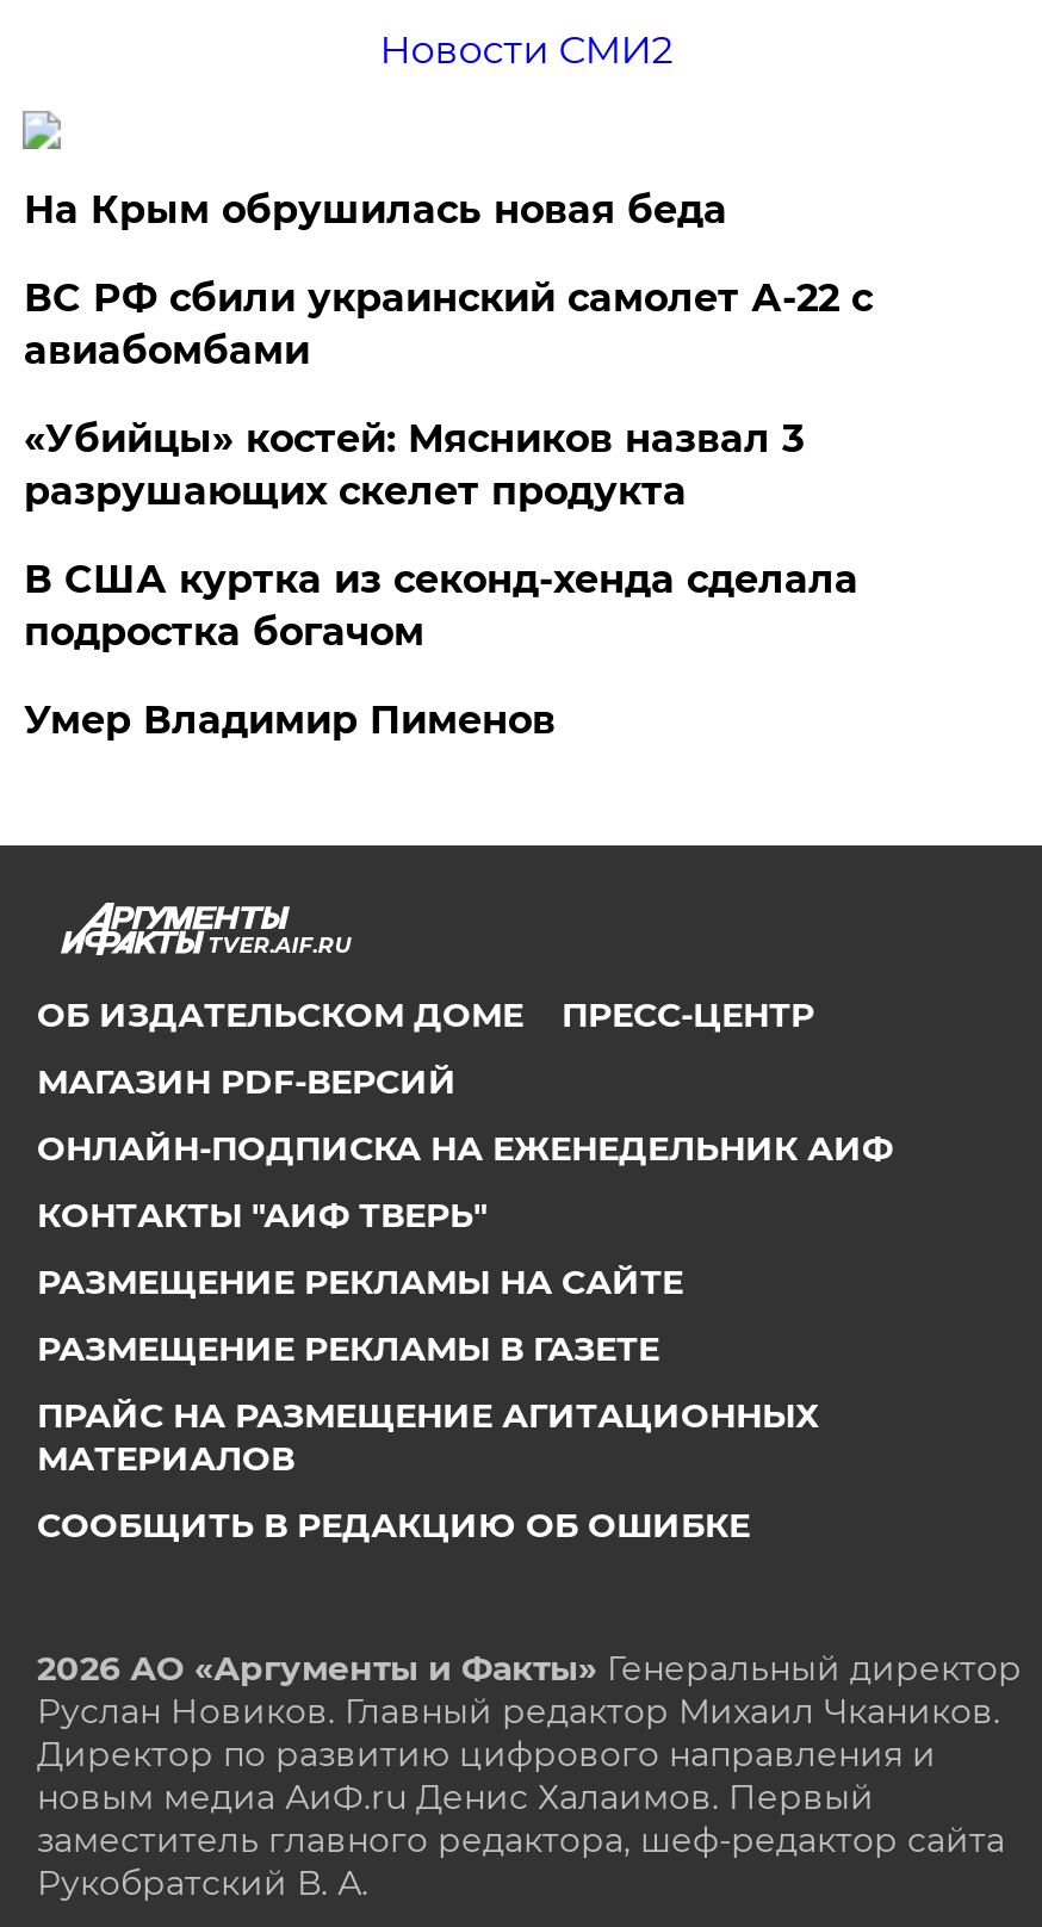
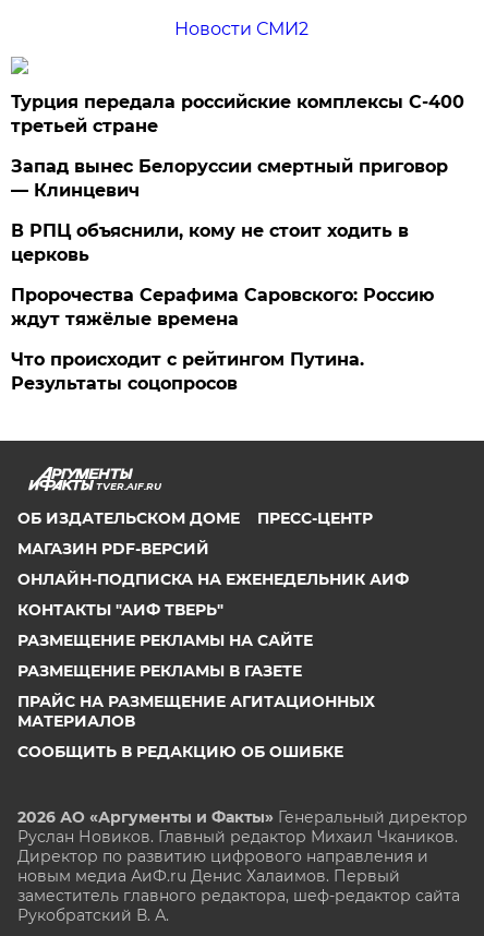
- На Крым обрушилась новая беда
+ Турция передала российские комплексы С-400
+ третьей стране

- ВС РФ сбили украинский самолет А-22 с
- авиабомбами
+ Запад вынес Белоруссии смертный приговор
+ — Клинцевич

- «Убийцы» костей: Мясников назвал 3
- разрушающих скелет продукта
+ В РПЦ объяснили, кому не стоит ходить в
+ церковь

- В США куртка из секонд-хенда сделала
- подростка богачом
+ Пророчества Серафима Саровского: Россию
+ ждут тяжёлые времена

- Умер Владимир Пименов
+ Что происходит с рейтингом Путина.
+ Результаты соцопросов
